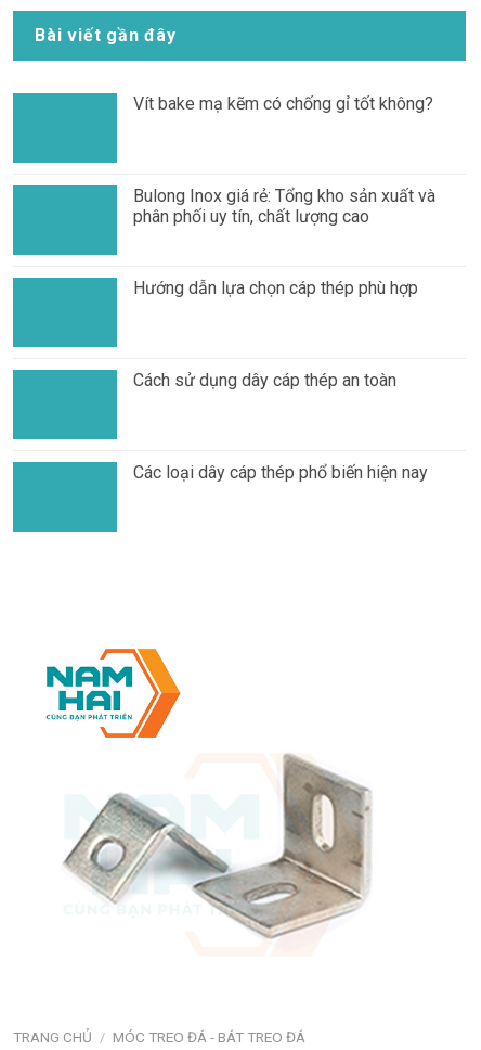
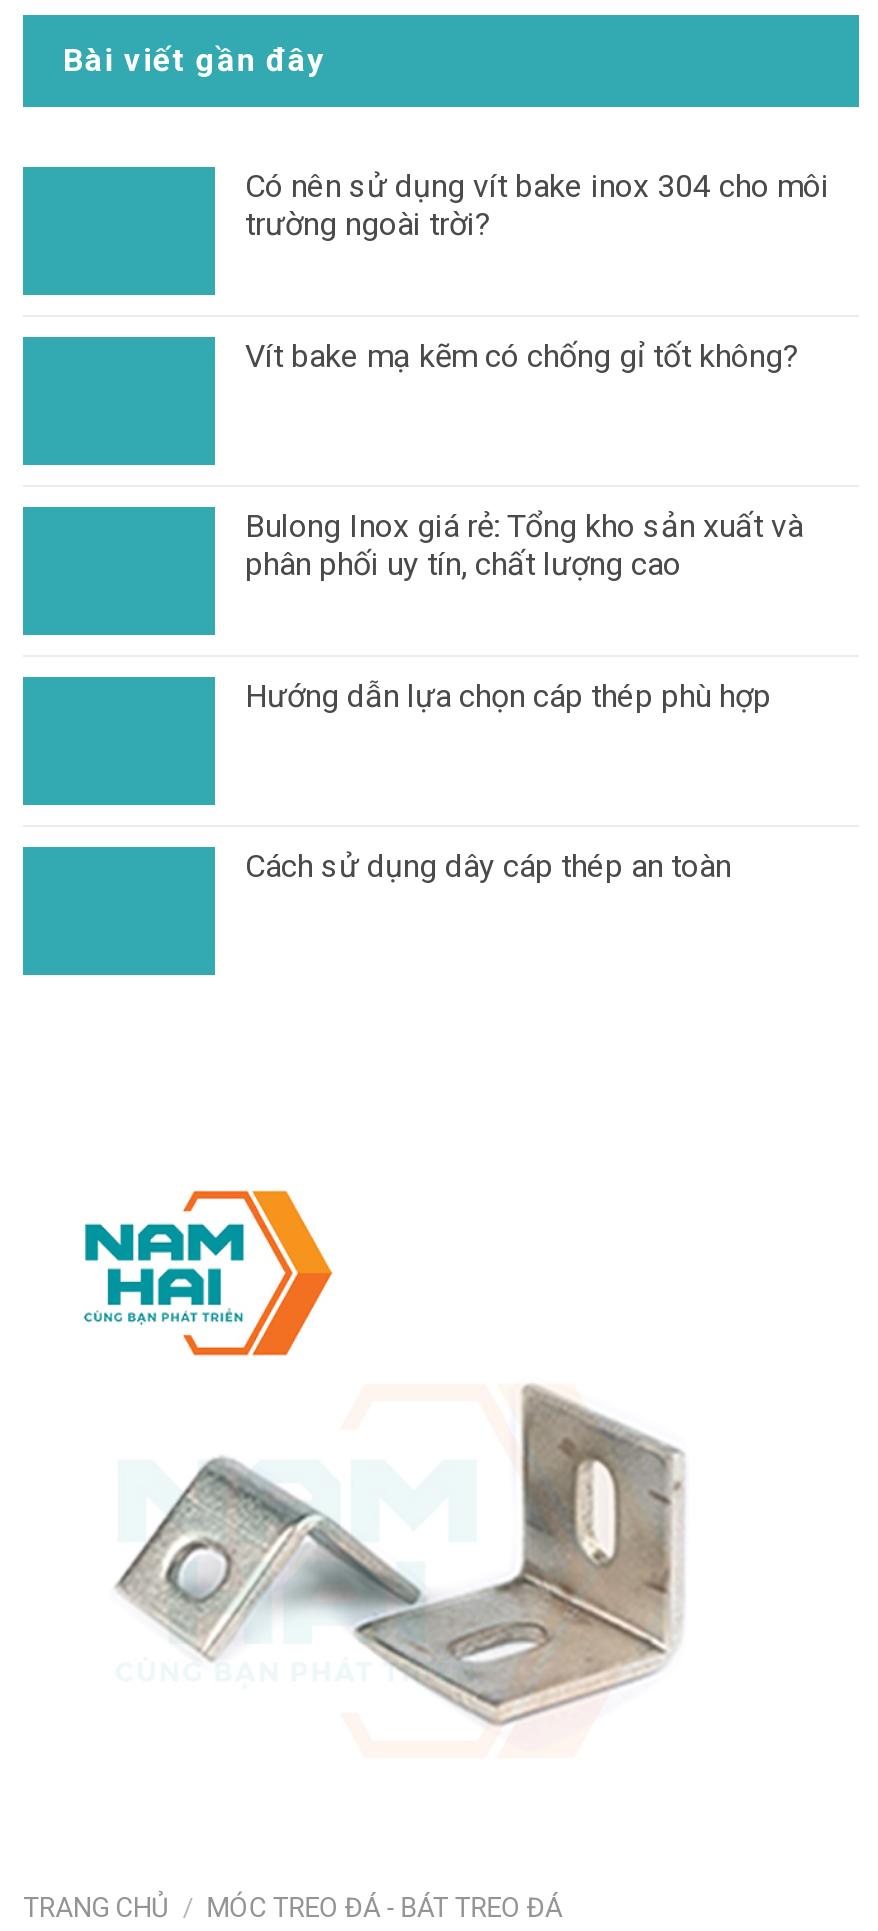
+ Có nên sử dụng vít bake inox 304 cho môi
+ trường ngoài trời?

moved down: Vít bake mạ kẽm có chống gỉ tốt không? | Bulong Inox giá rẻ: Tổng kho sản xuất và | phân phối uy tín, chất lượng cao | Hướng dẫn lựa chọn cáp thép phù hợp | Cách sử dụng dây cáp thép an toàn

- Các loại dây cáp thép phổ biến hiện nay
